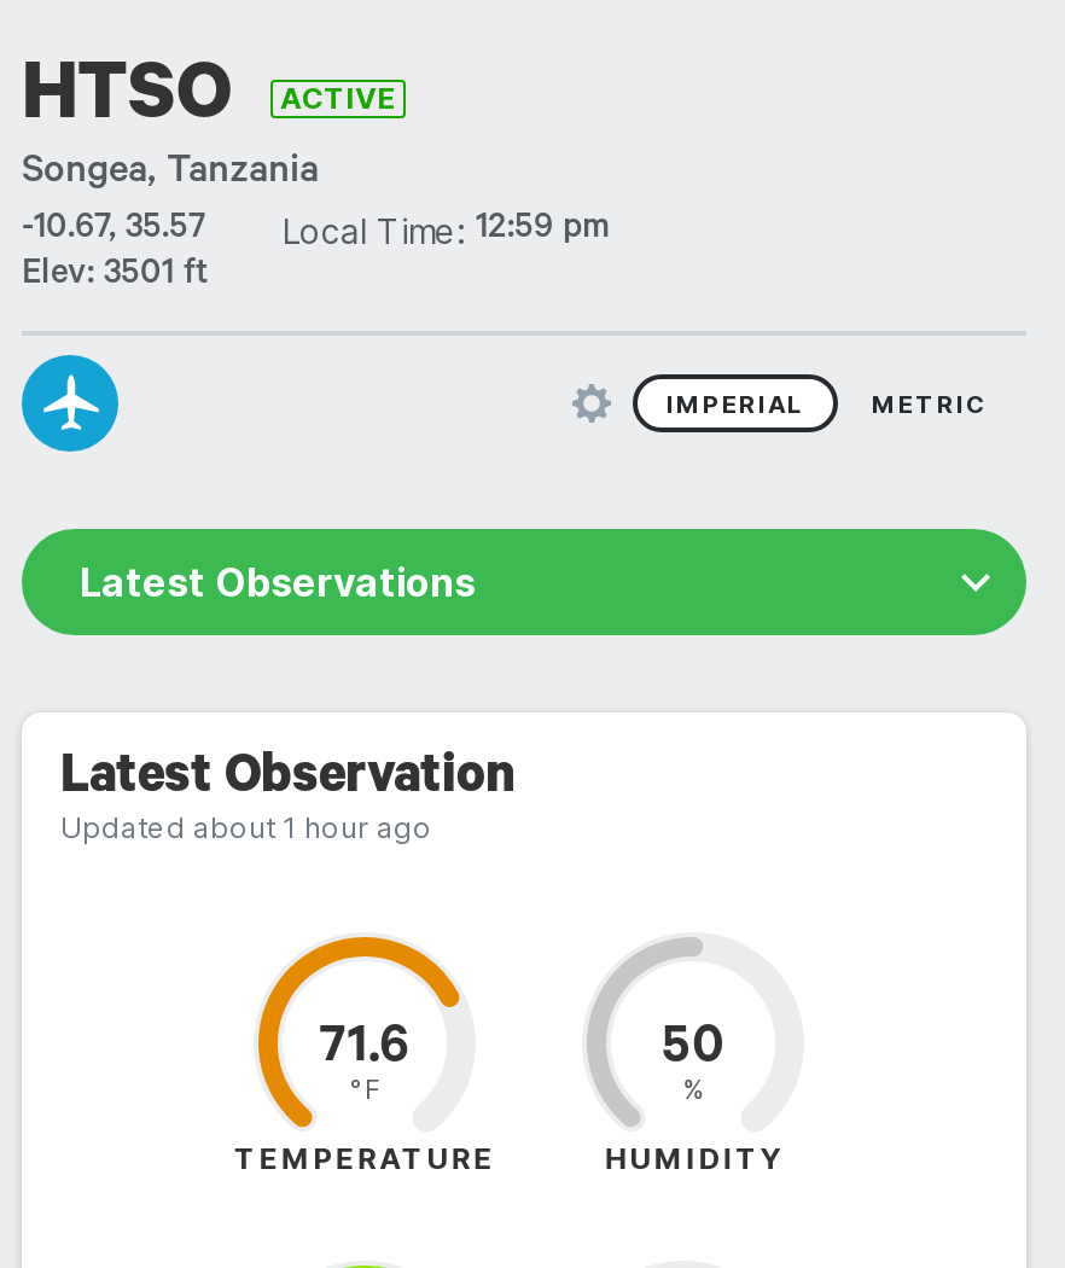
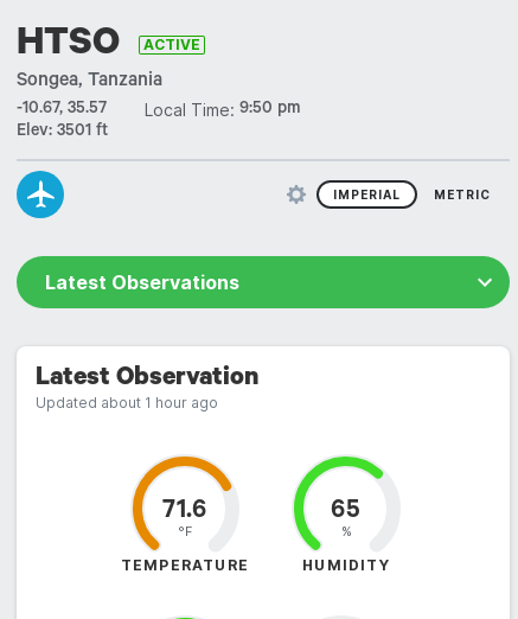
- -10.67, 35.57 Local Time: 12:59 pm
+ -10.67, 35.57 Local Time: 9:50 pm

- 50
+ 65
